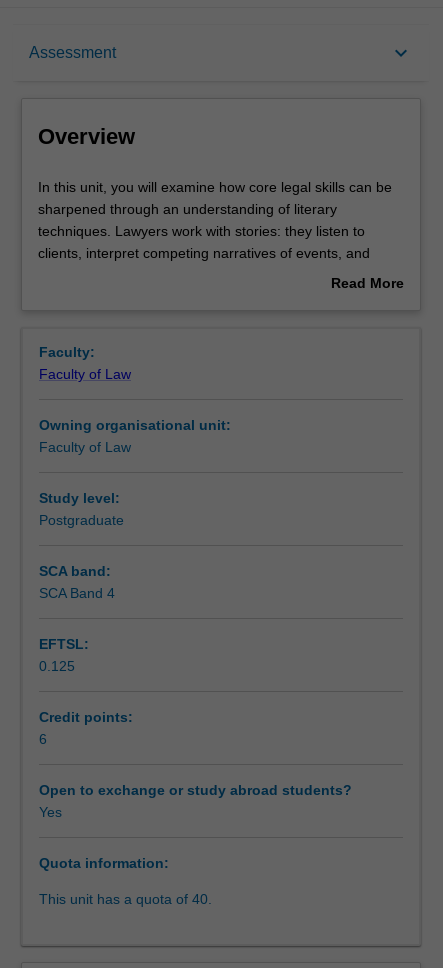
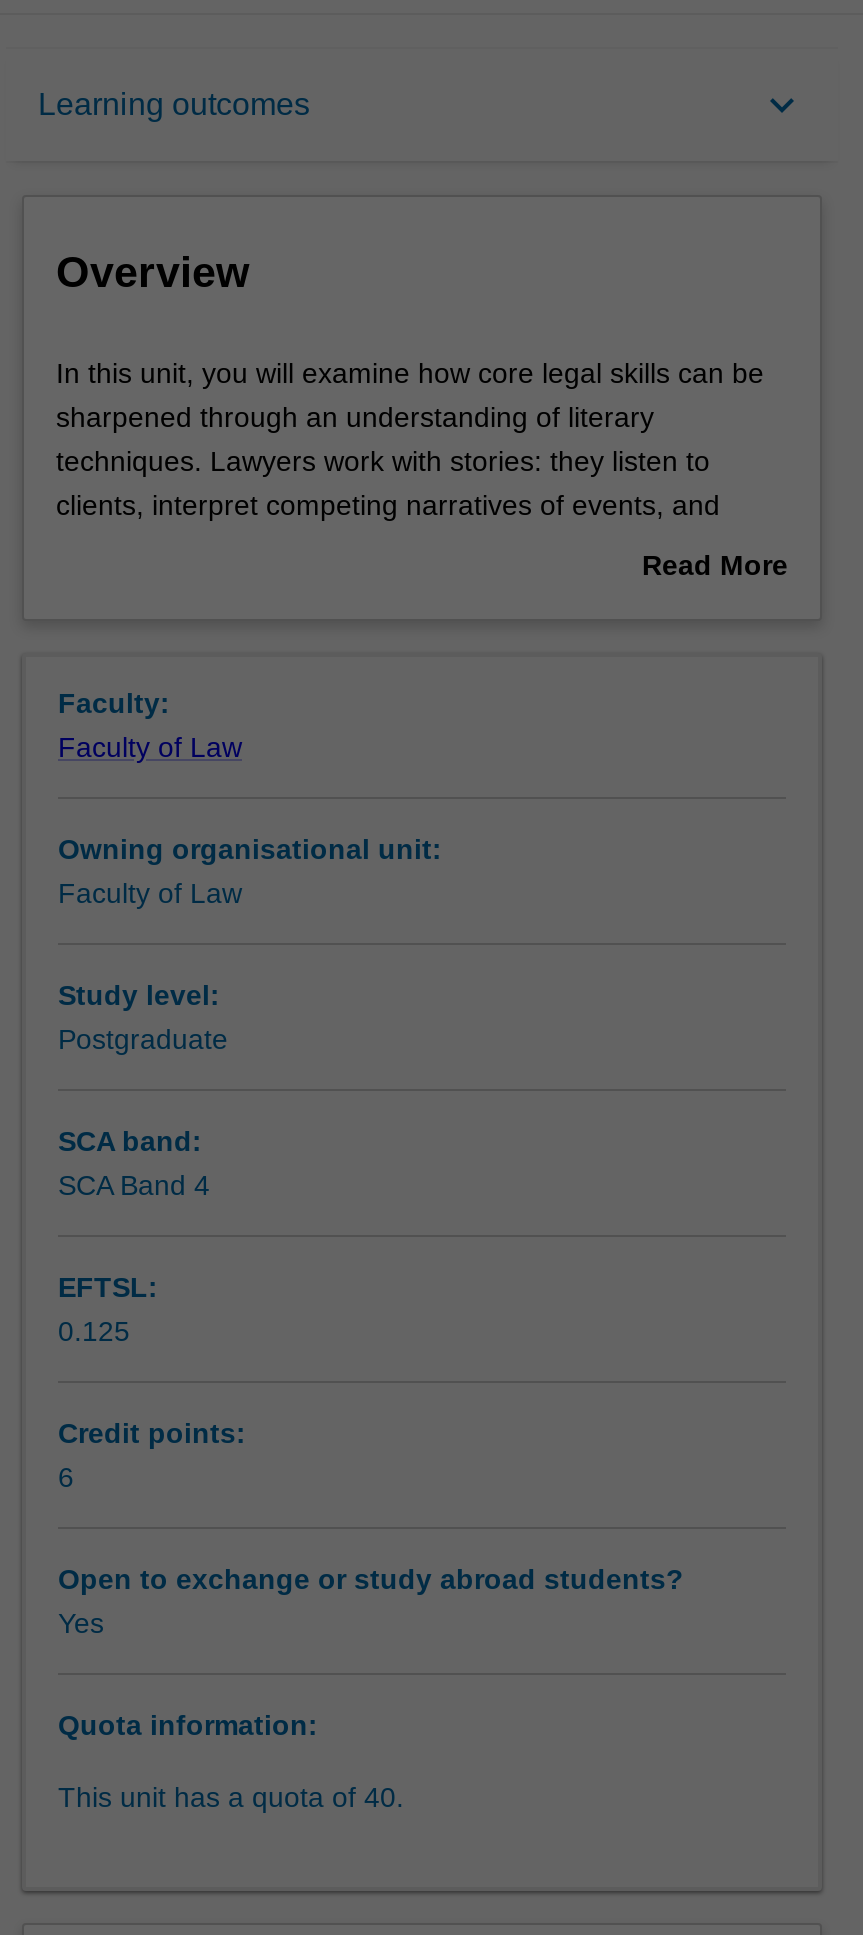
- Assessment
+ Learning outcomes
